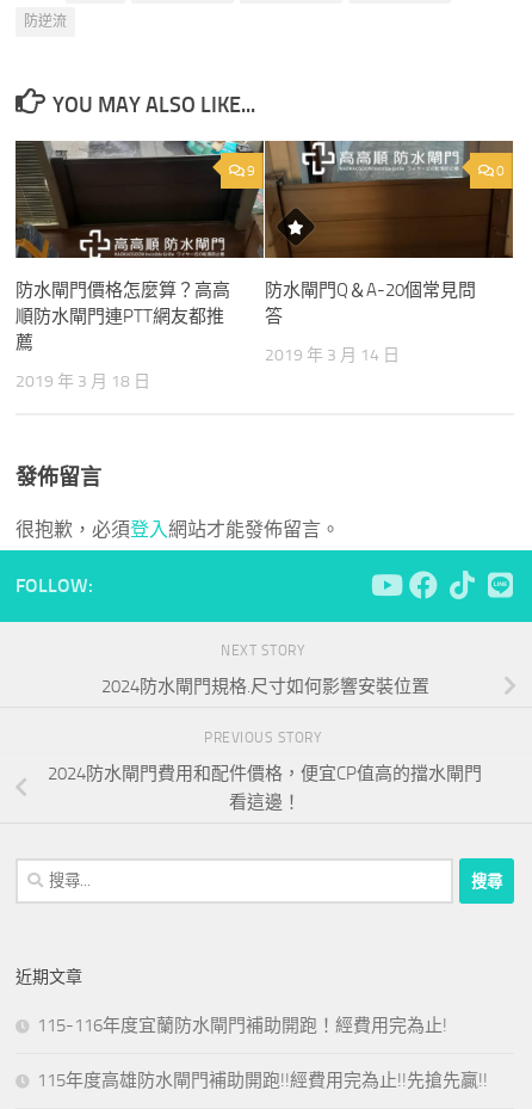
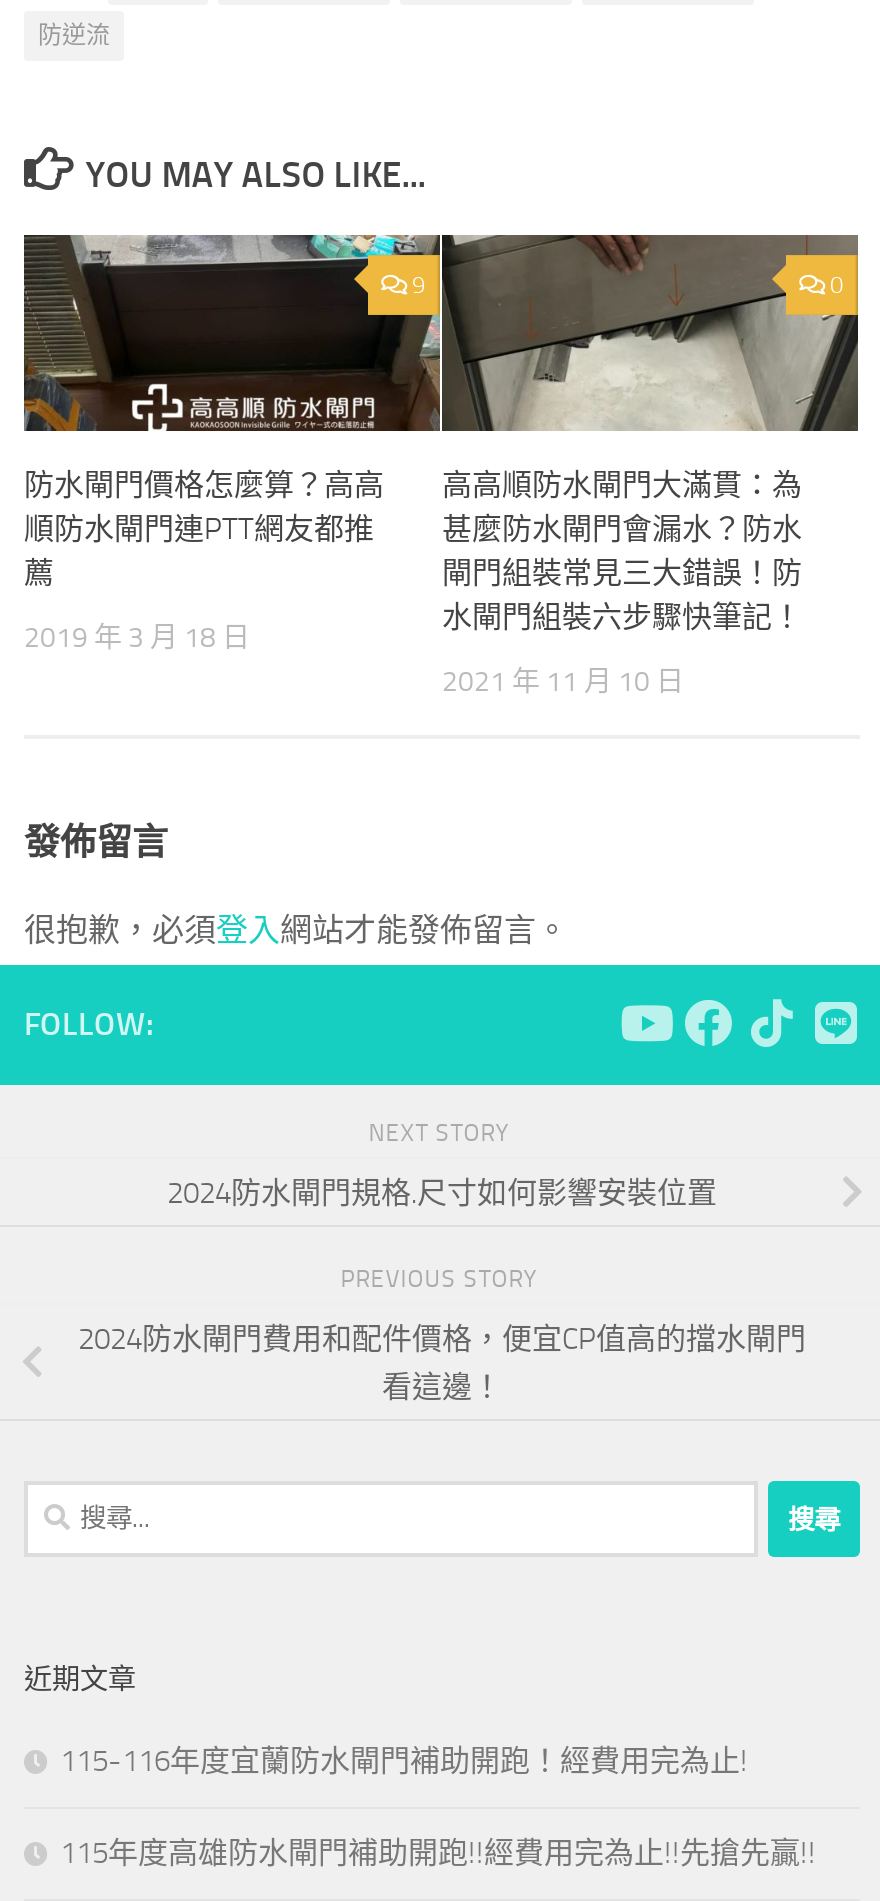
- [image]
- 防水閘門Q＆A-20個常見問
- 答
+ [image]
+ 高高順防水閘門大滿貫：為
+ 甚麼防水閘門會漏水？防水
+ 閘門組裝常見三大錯誤！防
+ 水閘門組裝六步驟快筆記！

- 2019 年 3 月 14 日
+ 2021 年 11 月 10 日
